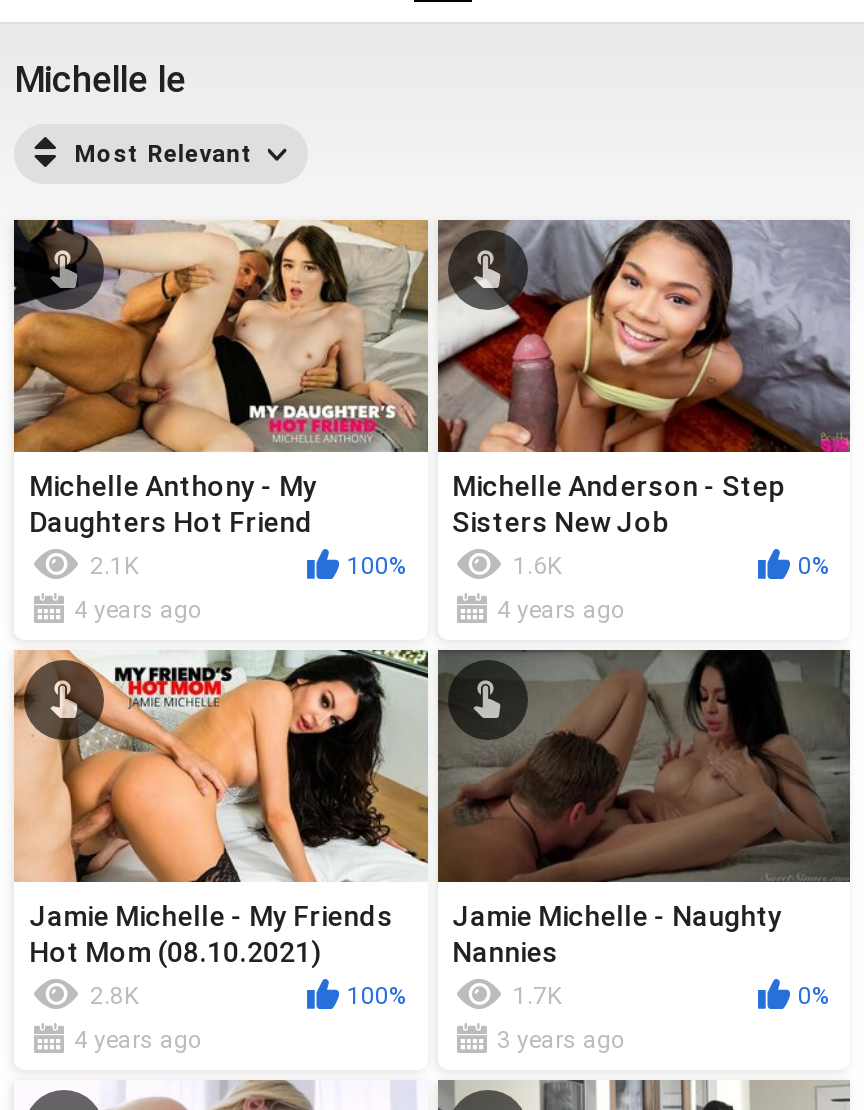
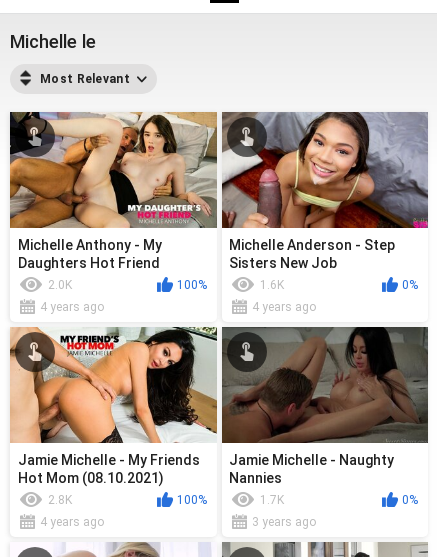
- 2.1K
+ 2.0K
